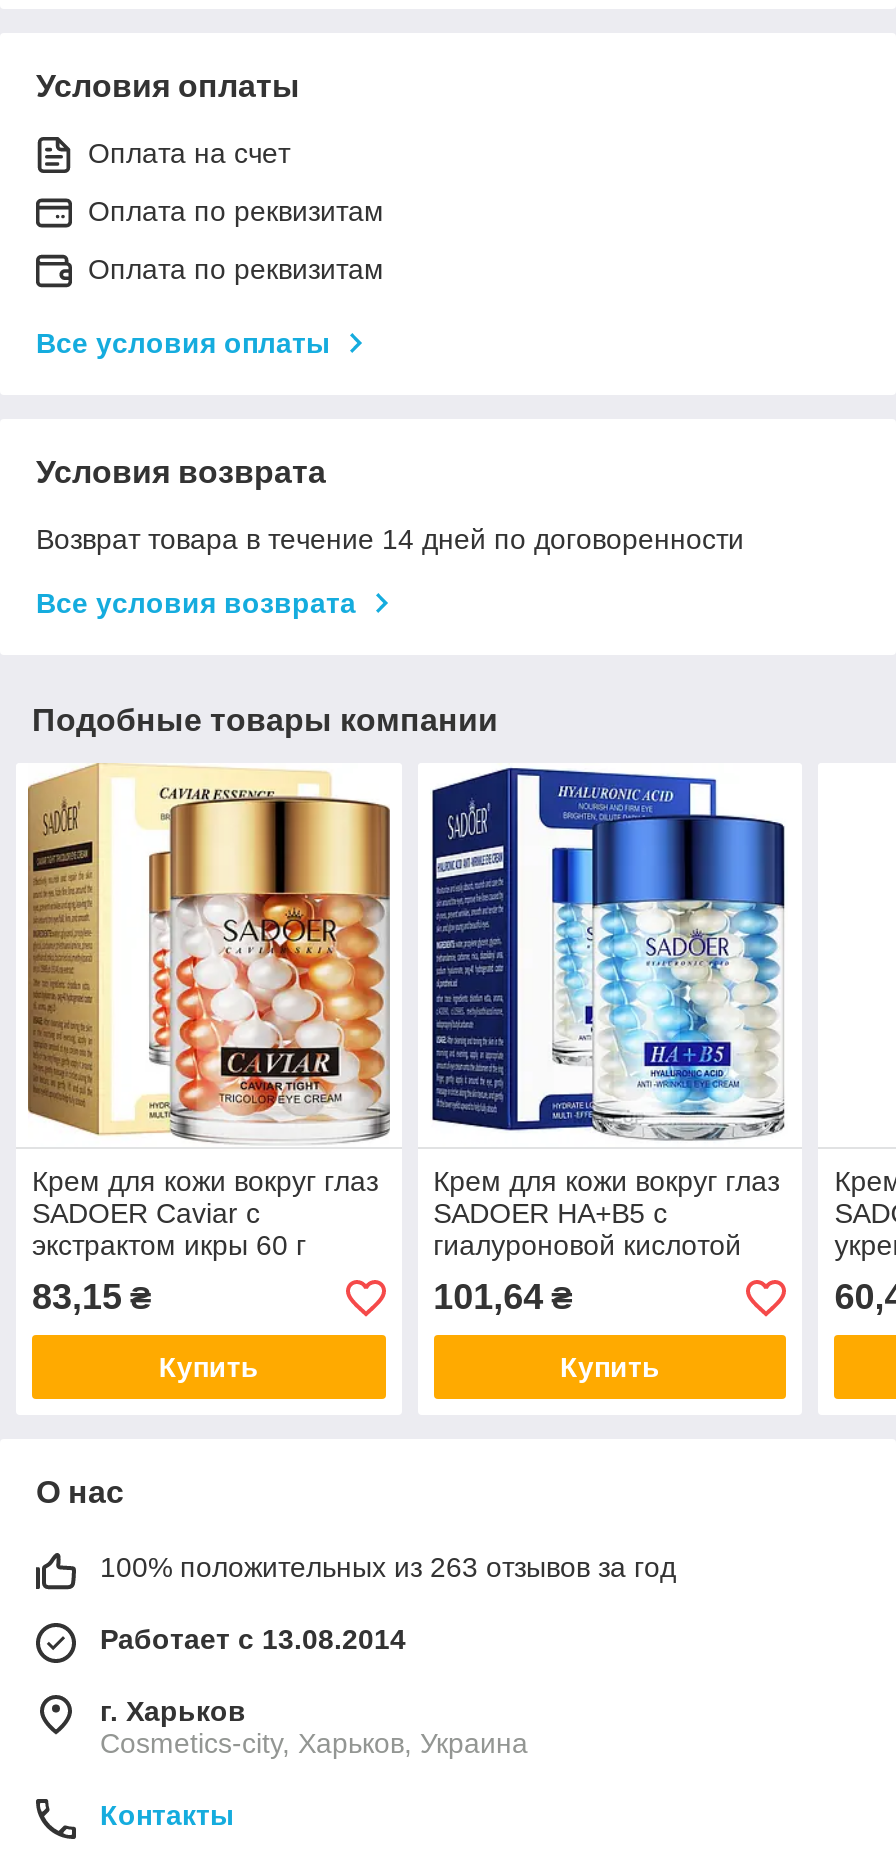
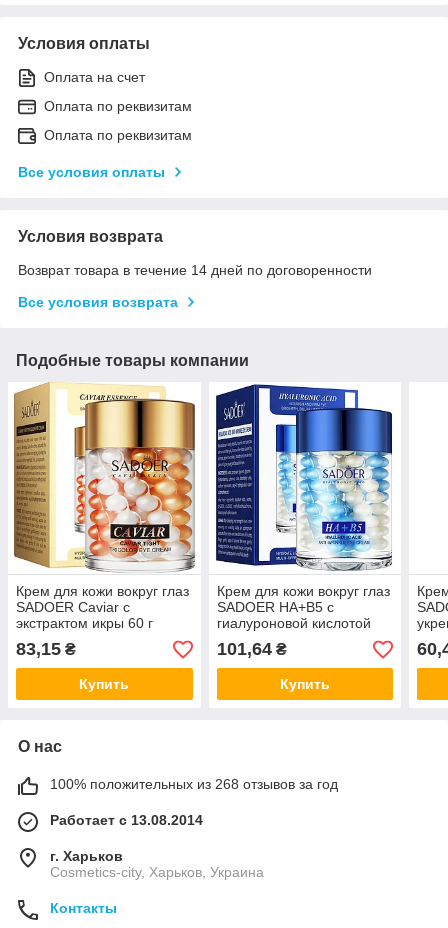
- 100% положительных из 263 отзывов за год
+ 100% положительных из 268 отзывов за год
